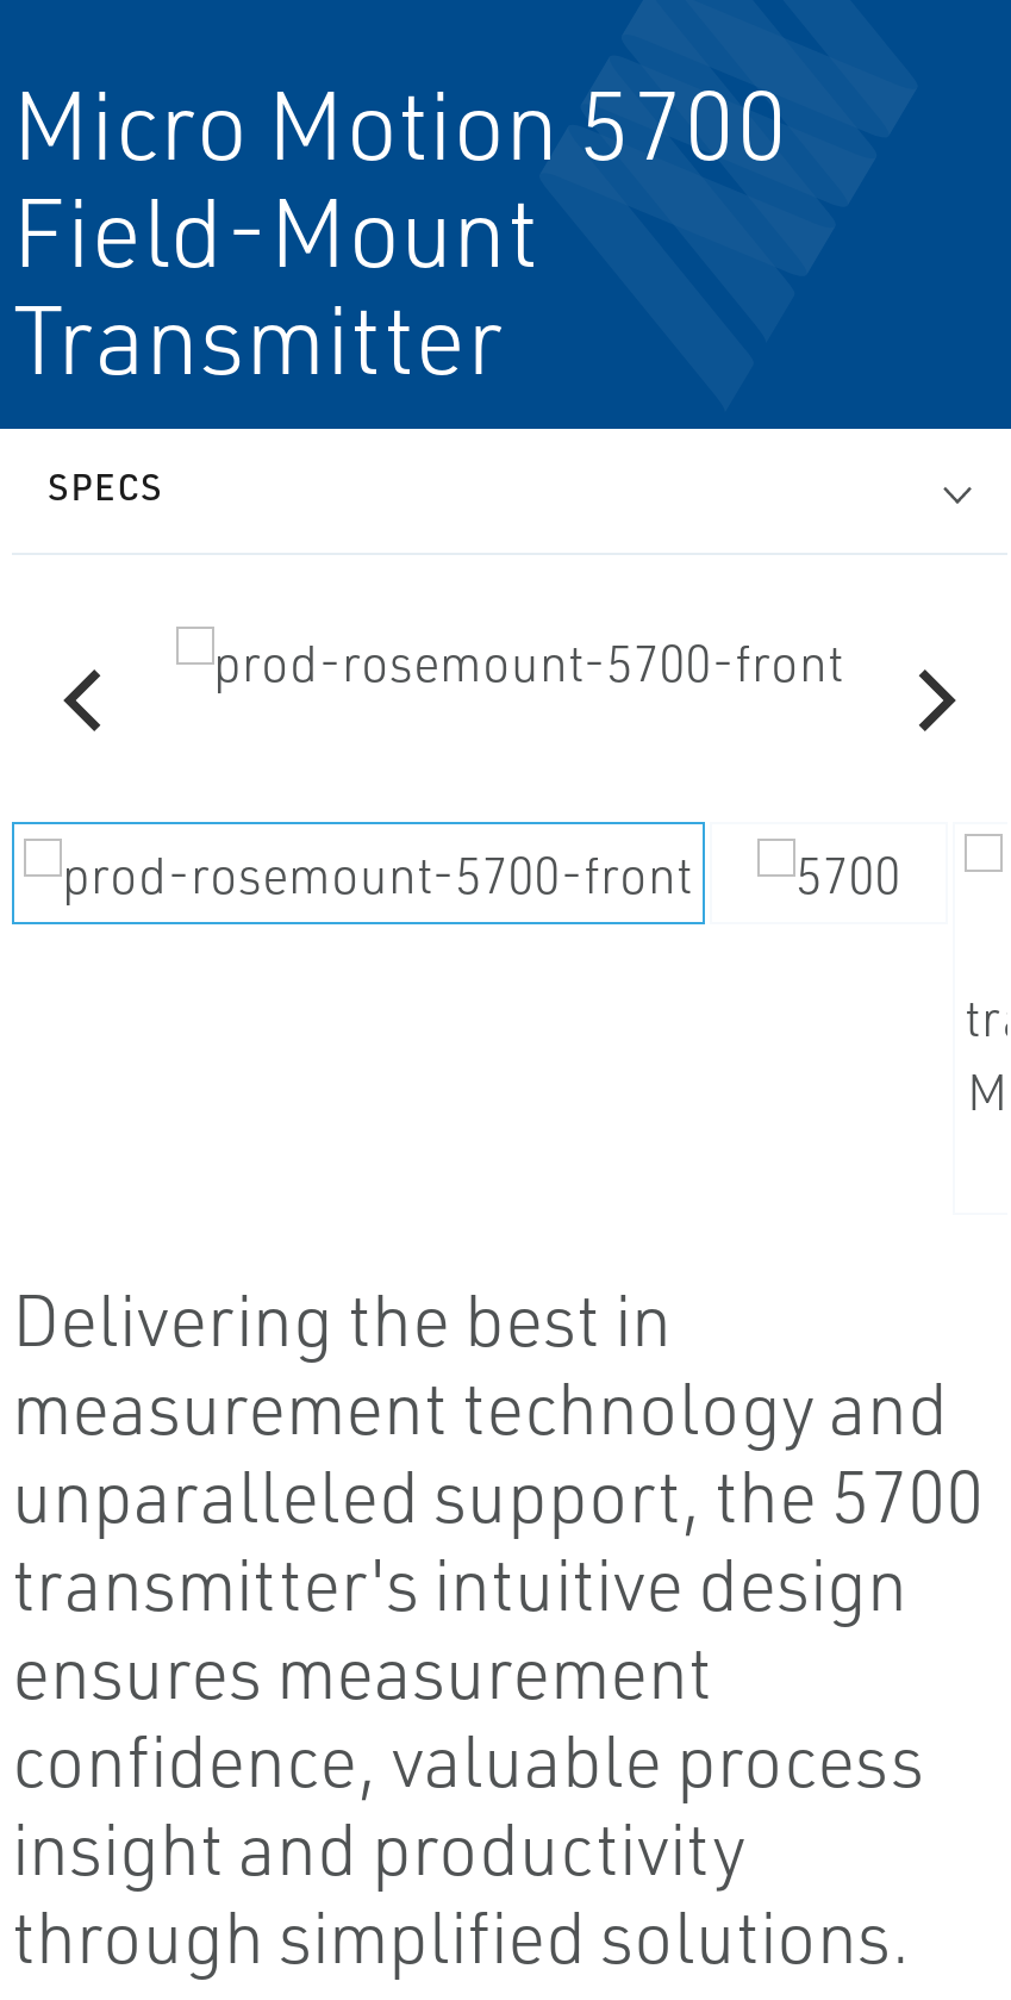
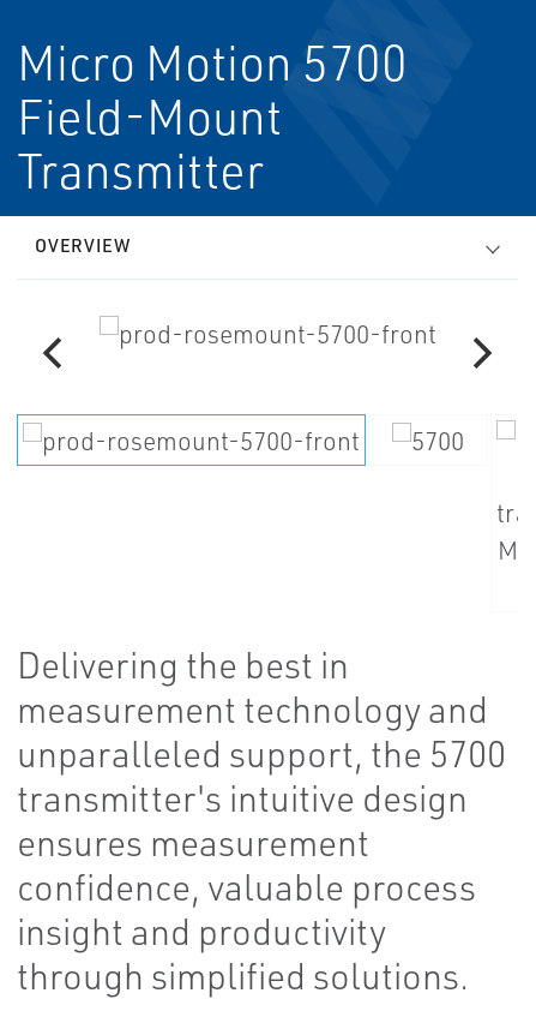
- SPECS
+ OVERVIEW
